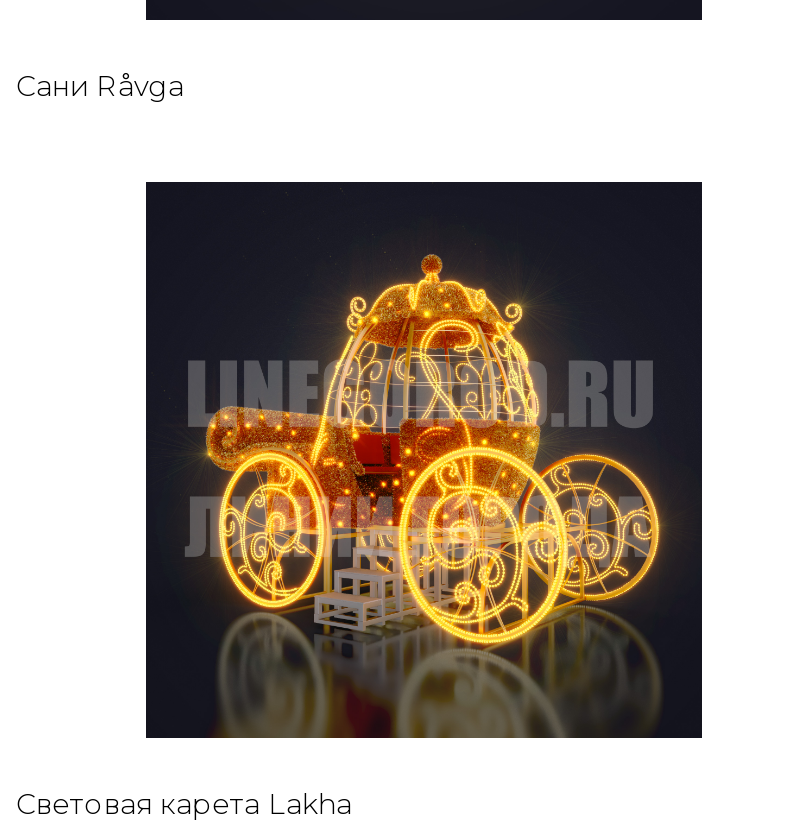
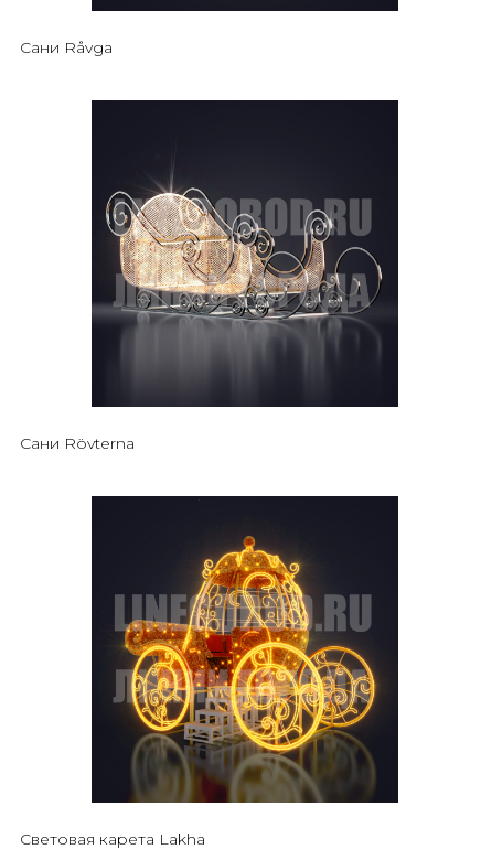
+ [image]
+ Сани Rövterna
